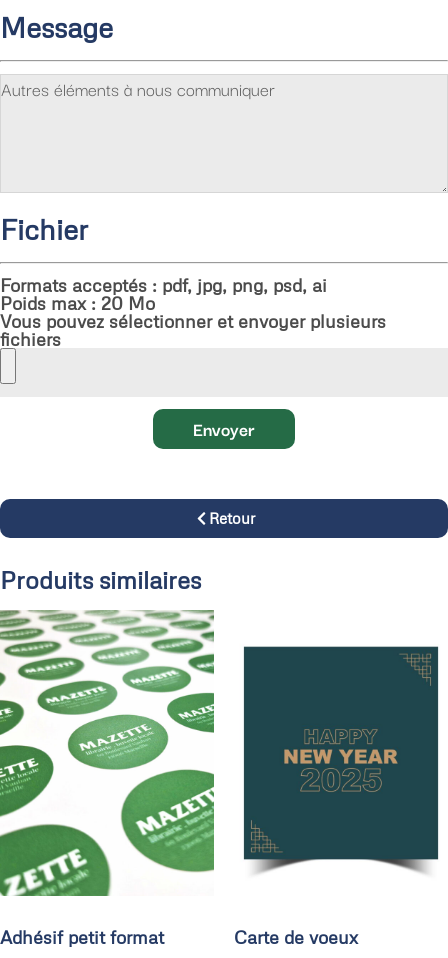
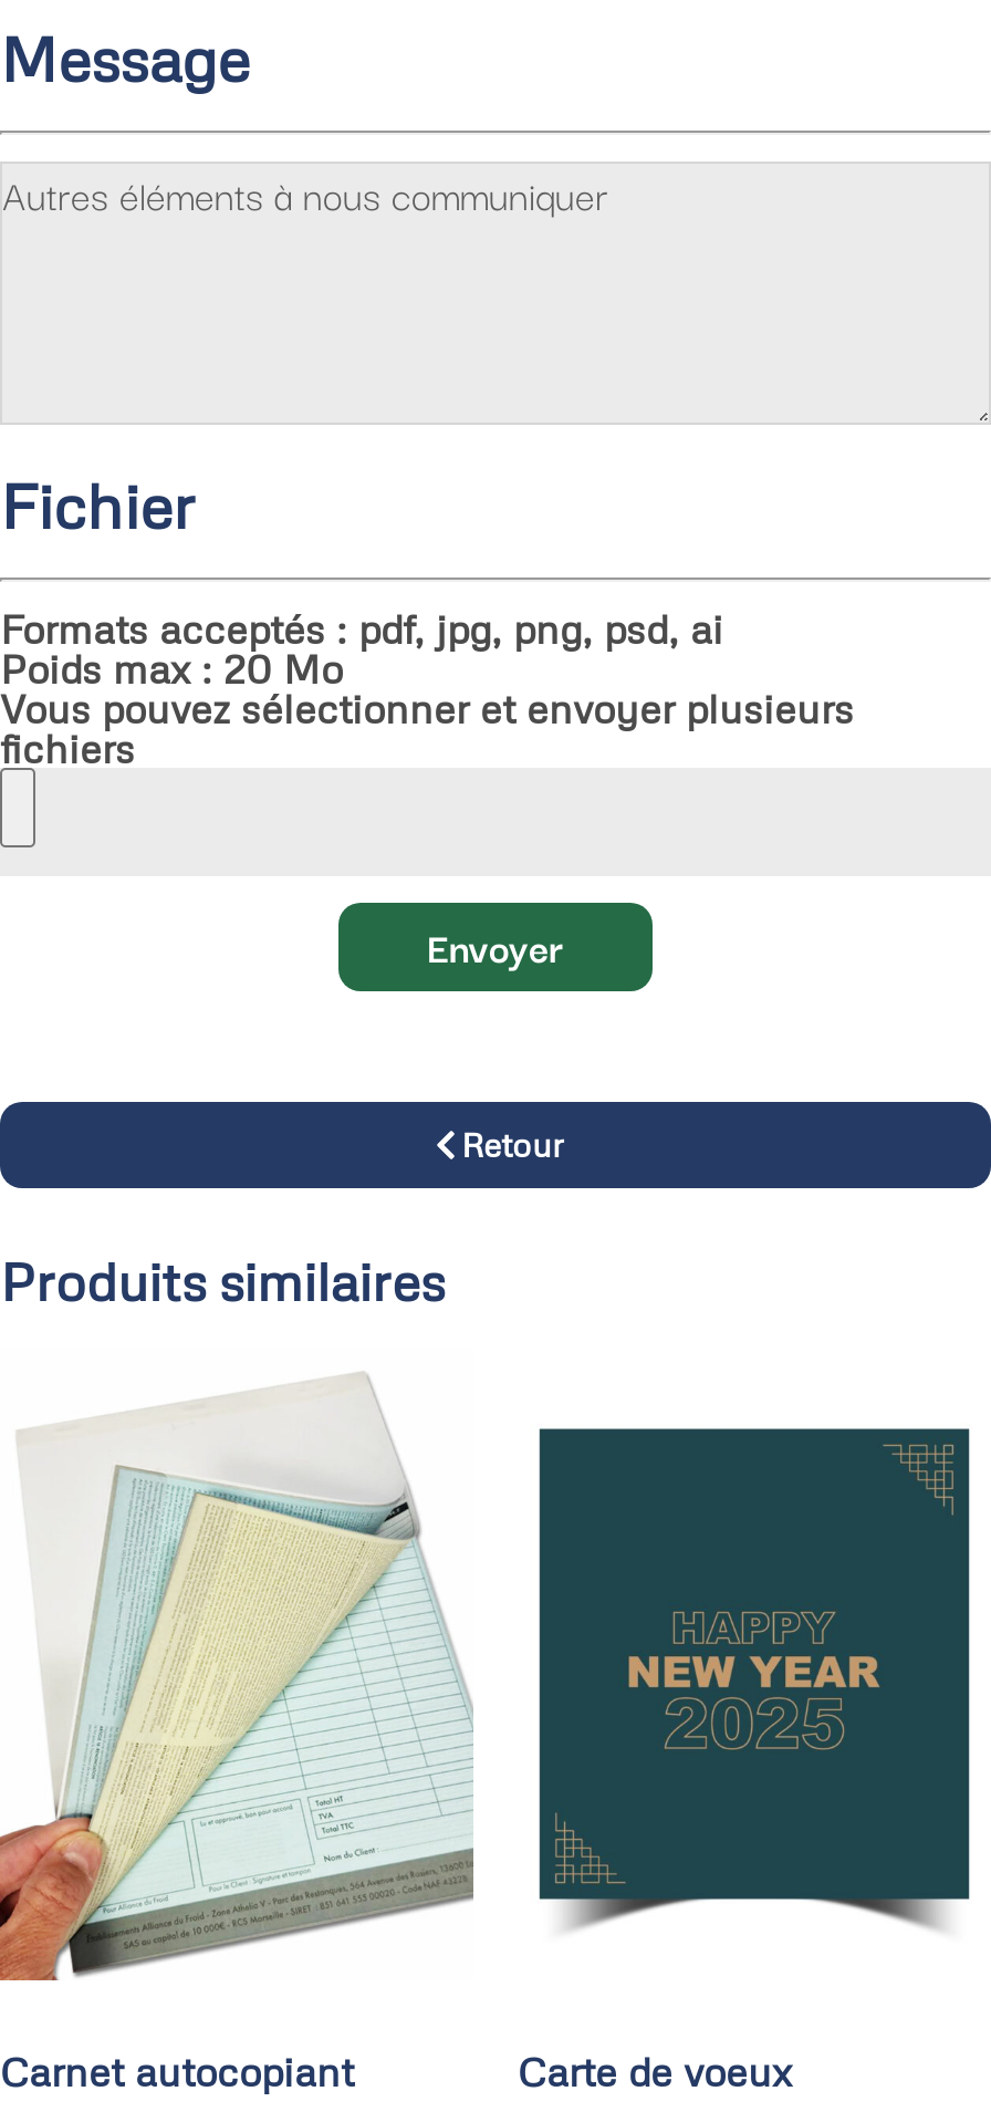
- [image]
- Adhésif petit format
+ [image]
+ Carnet autocopiant
